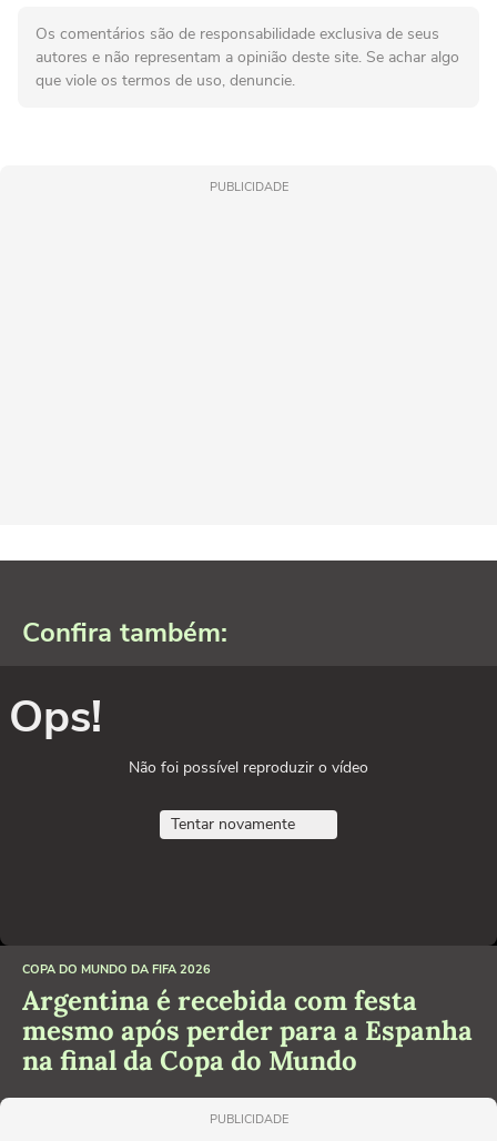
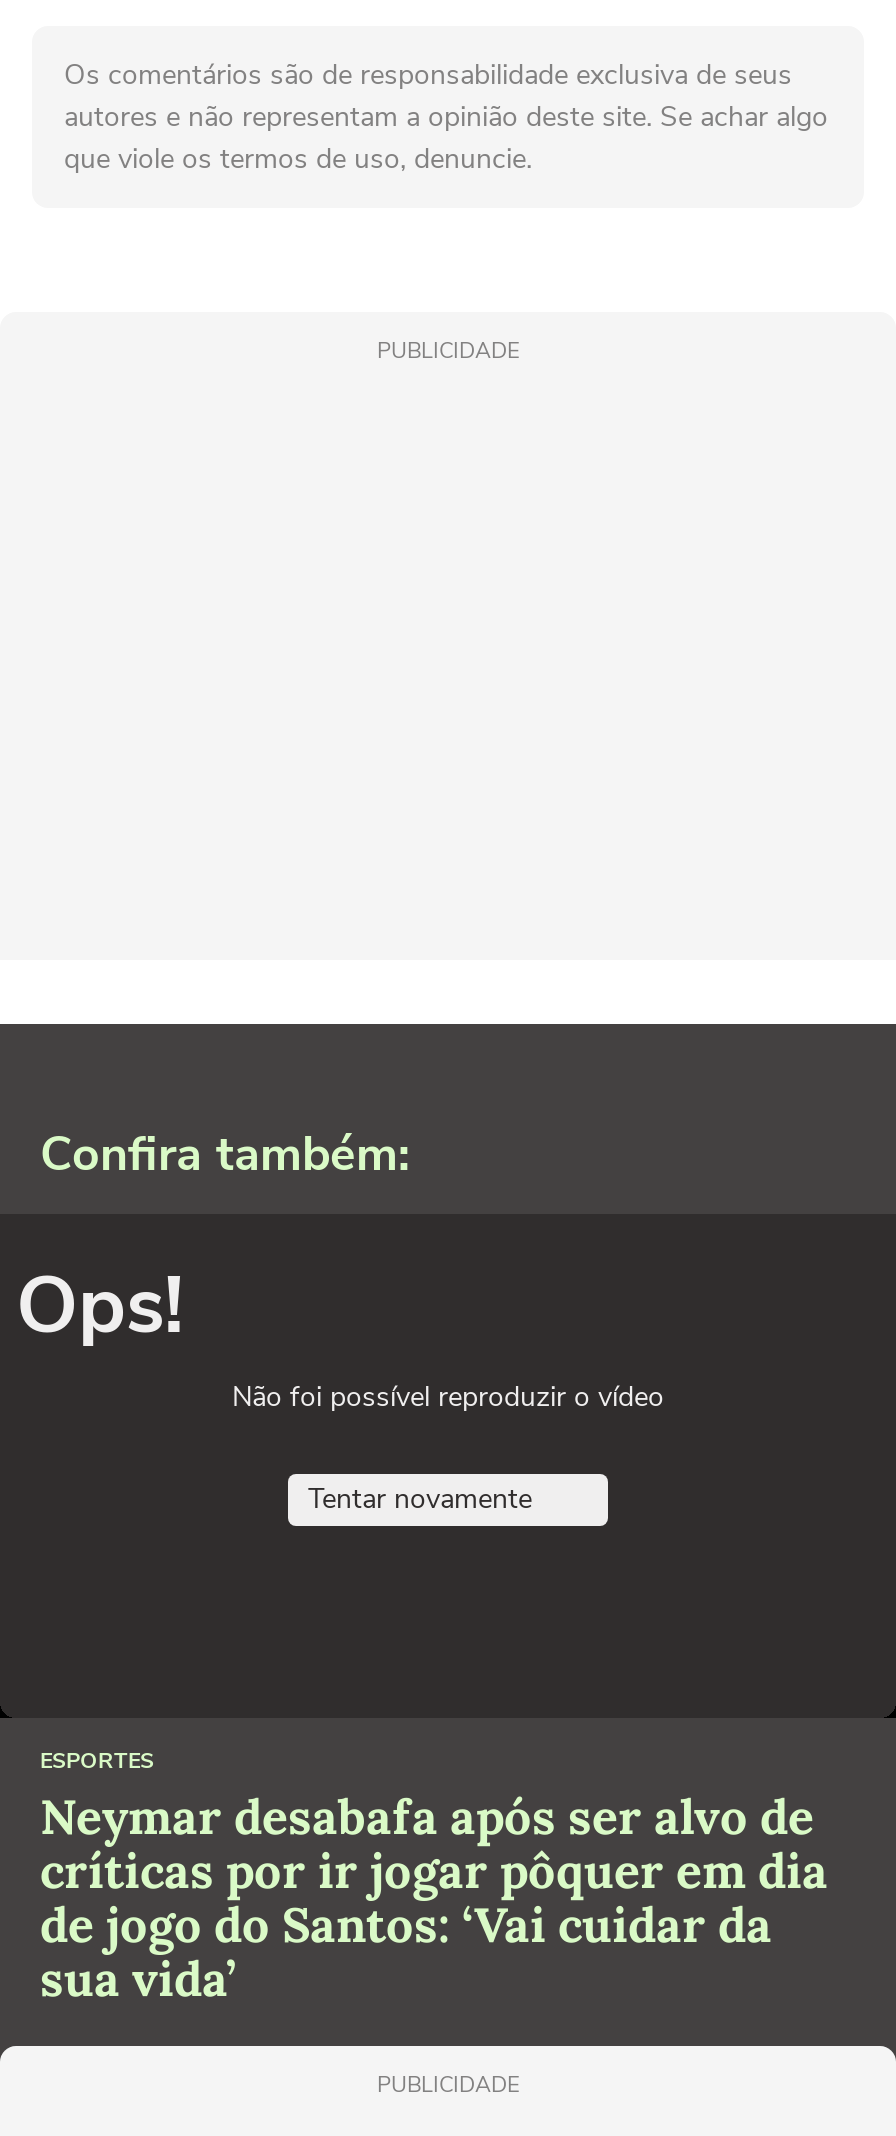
- COPA DO MUNDO DA FIFA 2026
- Argentina é recebida com festa
- mesmo após perder para a Espanha
- na final da Copa do Mundo
+ ESPORTES
+ Neymar desabafa após ser alvo de
+ críticas por ir jogar pôquer em dia
+ de jogo do Santos: ‘Vai cuidar da
+ sua vida’
